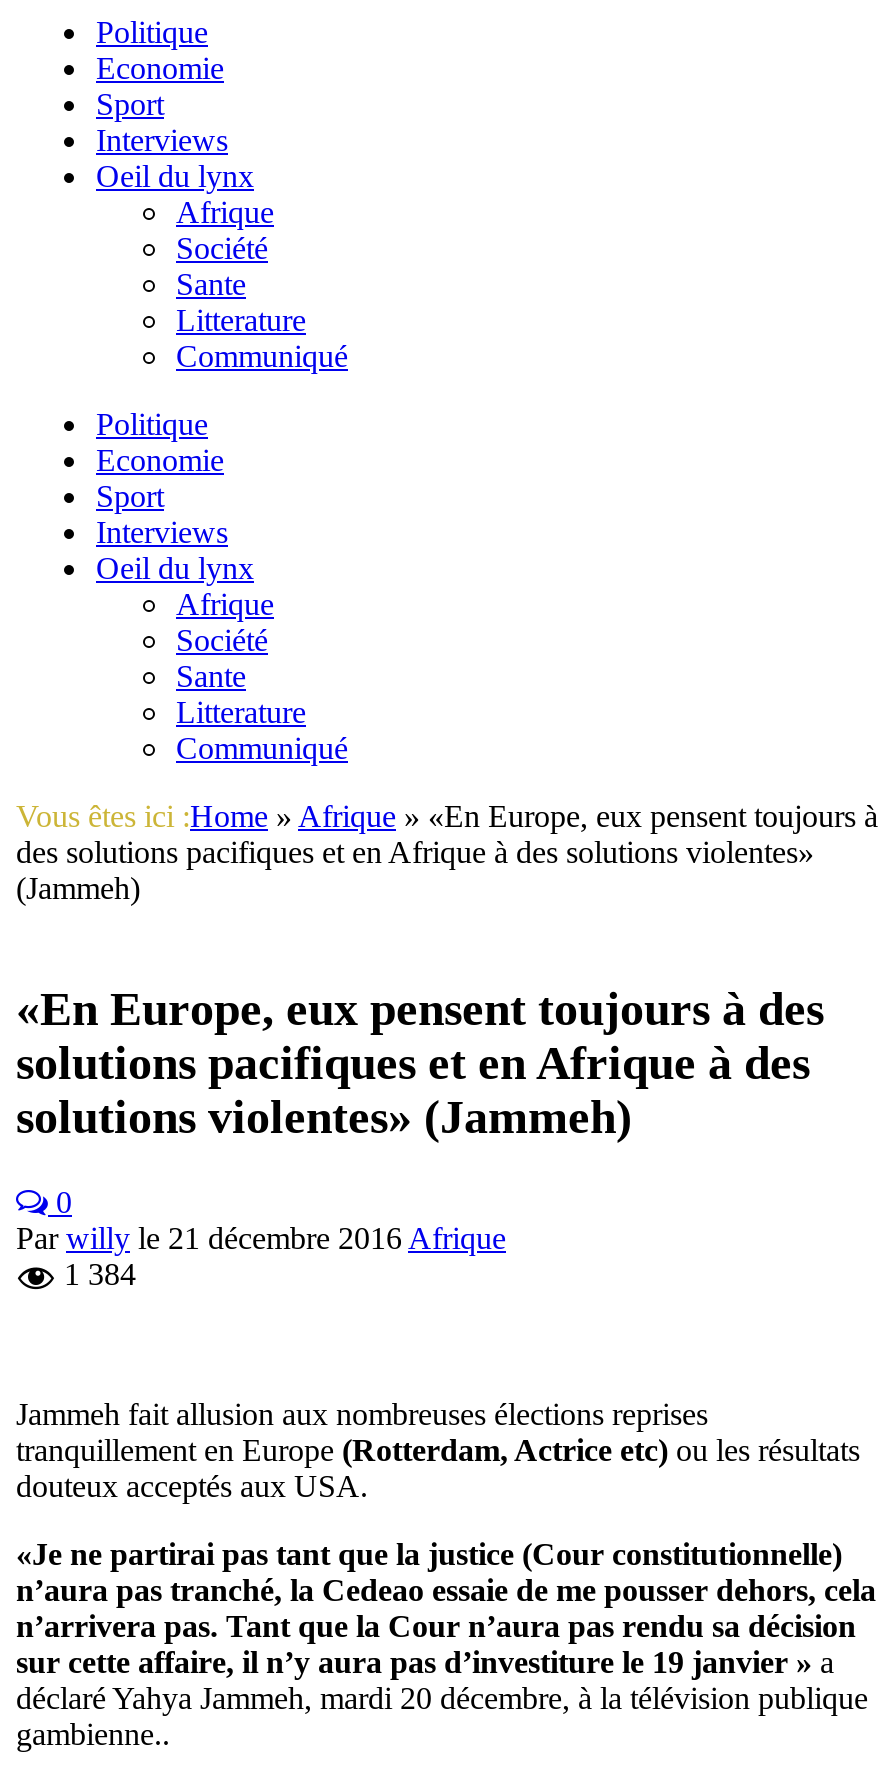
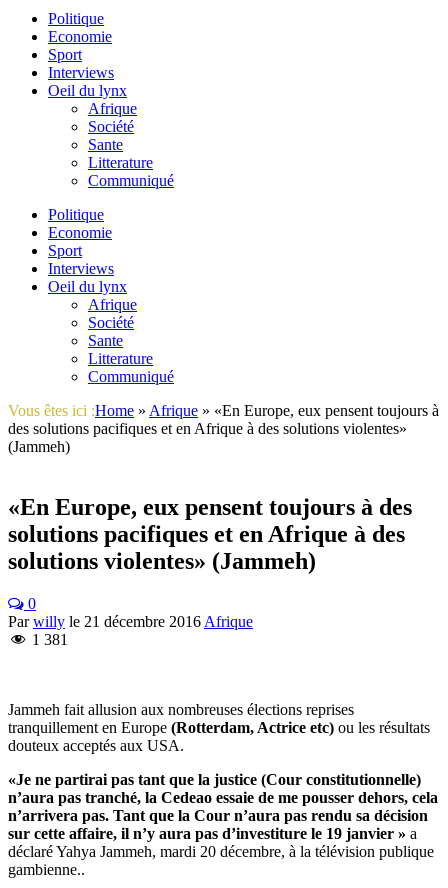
- 1 384
+ 1 381
